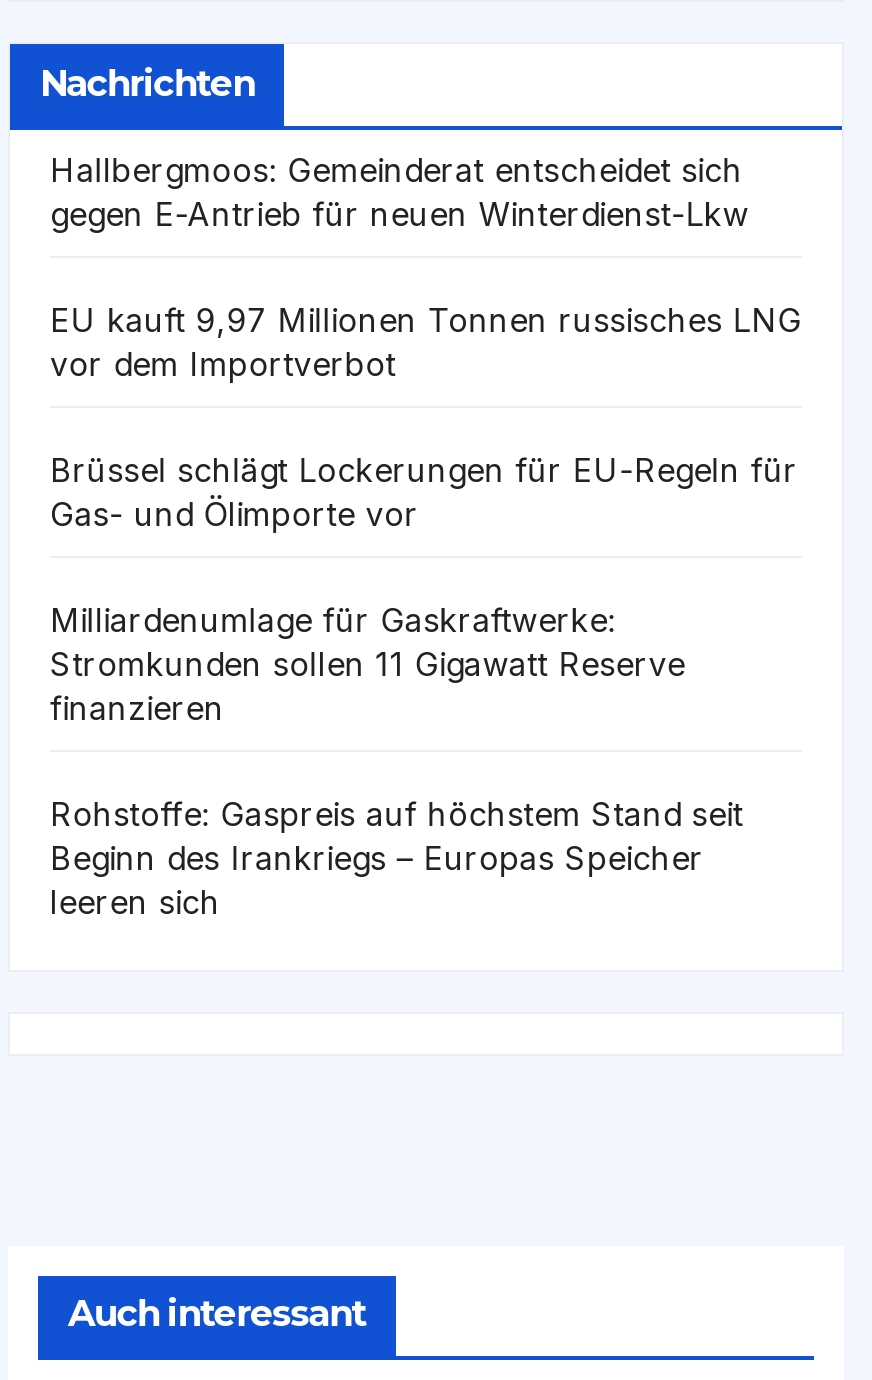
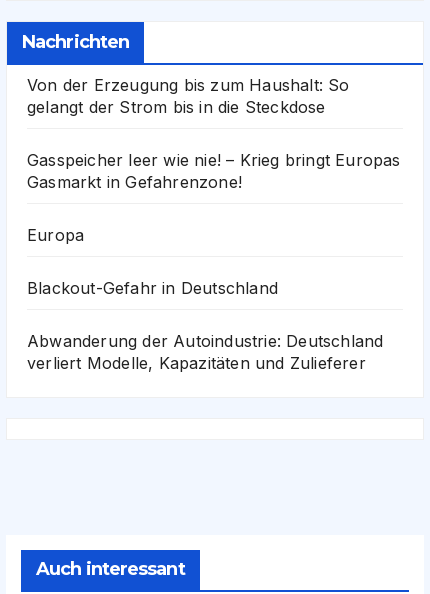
- Hallbergmoos: Gemeinderat entscheidet sich
- gegen E-Antrieb für neuen Winterdienst-Lkw
+ Von der Erzeugung bis zum Haushalt: So
+ gelangt der Strom bis in die Steckdose

- EU kauft 9,97 Millionen Tonnen russisches LNG
- vor dem Importverbot
+ Gasspeicher leer wie nie! – Krieg bringt Europas
+ Gasmarkt in Gefahrenzone!

- Brüssel schlägt Lockerungen für EU-Regeln für
- Gas- und Ölimporte vor
+ Europa

- Milliardenumlage für Gaskraftwerke:
- Stromkunden sollen 11 Gigawatt Reserve
- finanzieren
+ Blackout-Gefahr in Deutschland

- Rohstoffe: Gaspreis auf höchstem Stand seit
- Beginn des Irankriegs – Europas Speicher
- leeren sich
+ Abwanderung der Autoindustrie: Deutschland
+ verliert Modelle, Kapazitäten und Zulieferer
